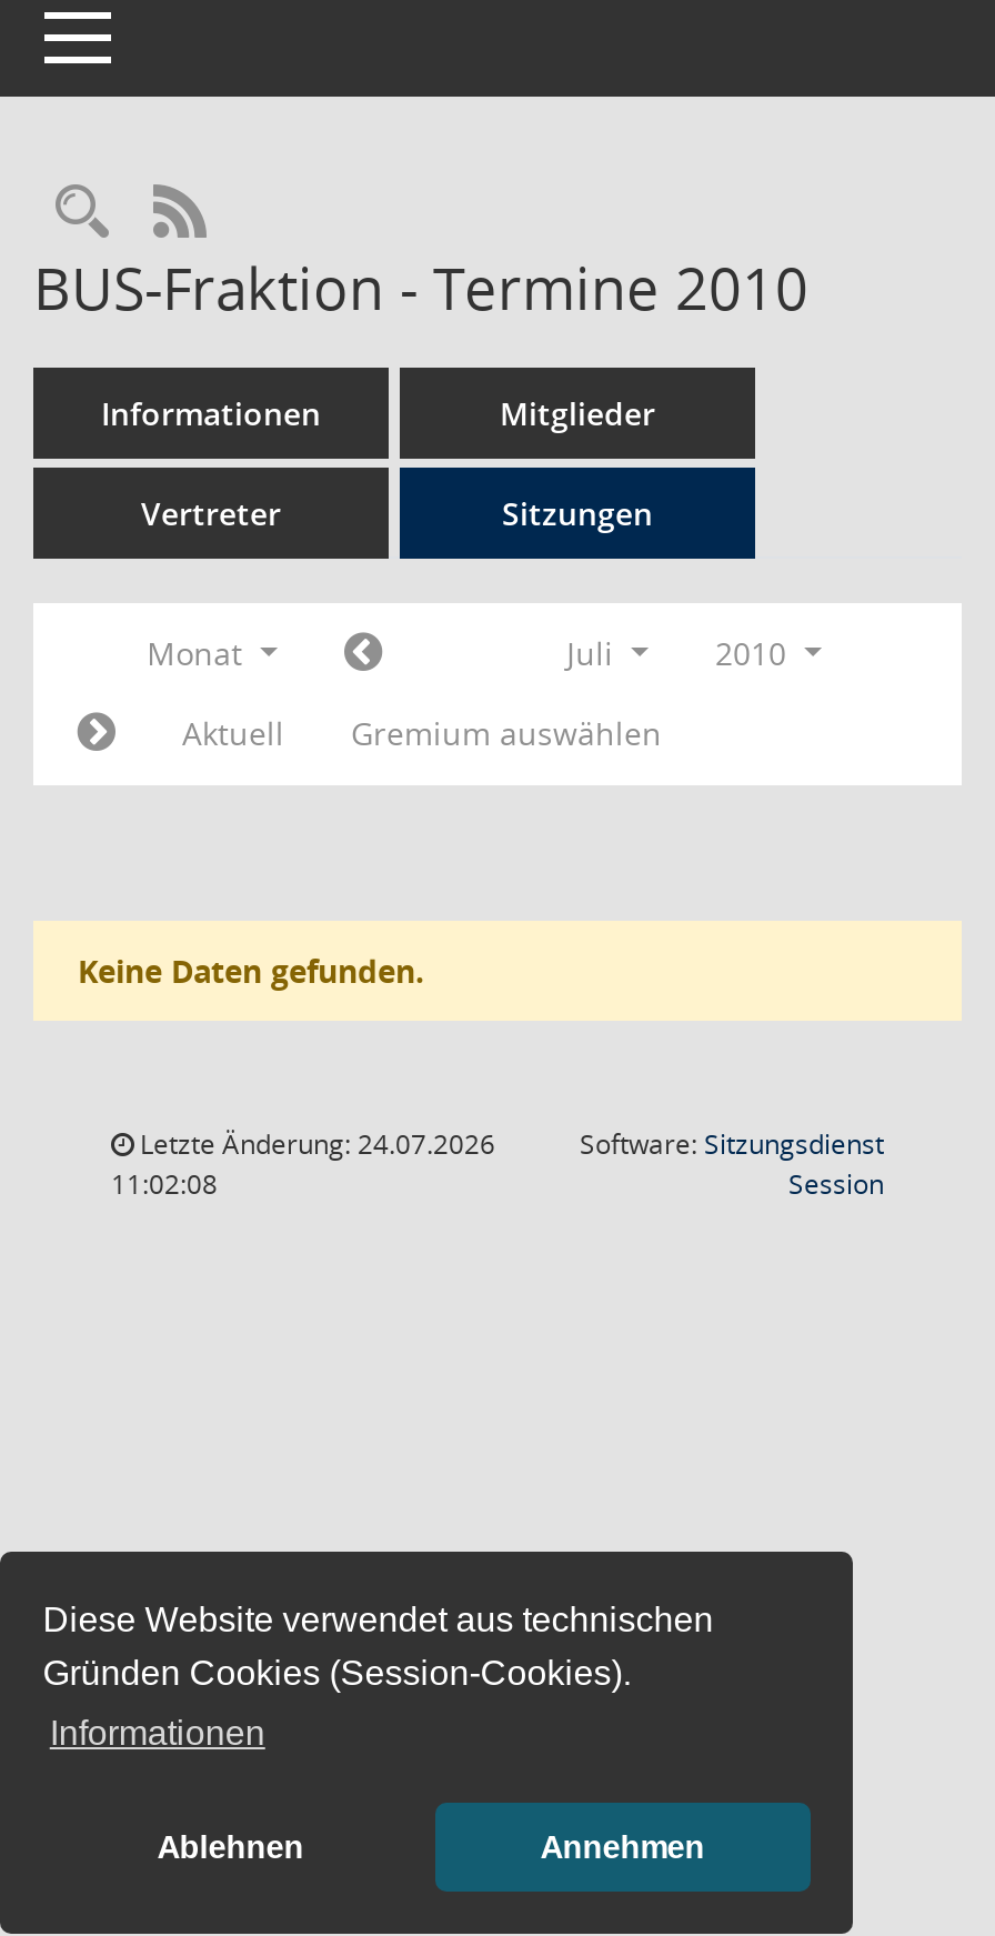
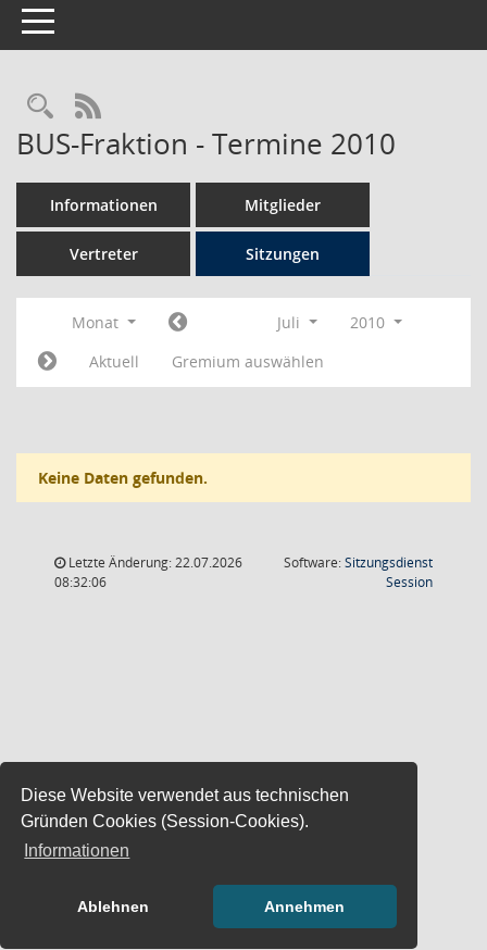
- Letzte Änderung: 24.07.2026
+ Letzte Änderung: 22.07.2026

- 11:02:08
+ 08:32:06
